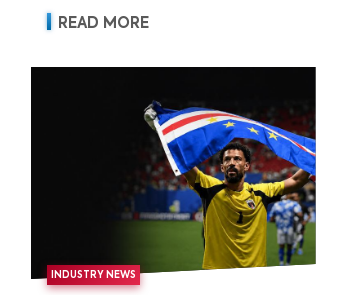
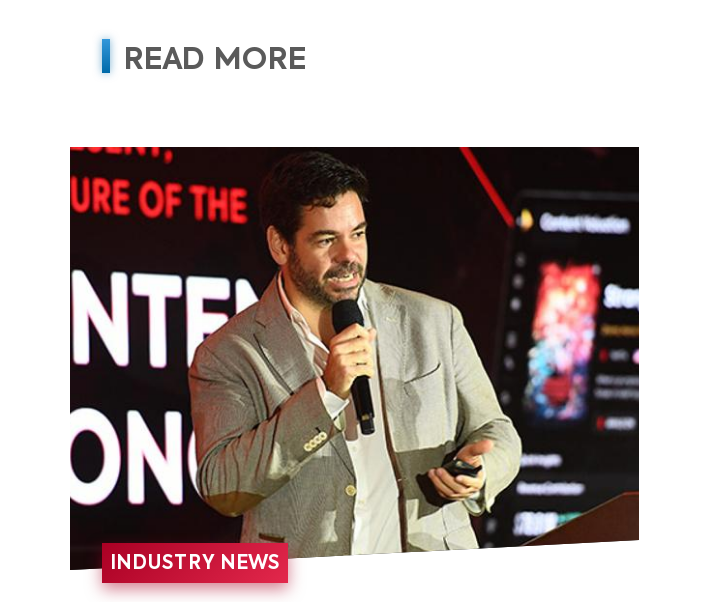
- [image]
+ [image]
